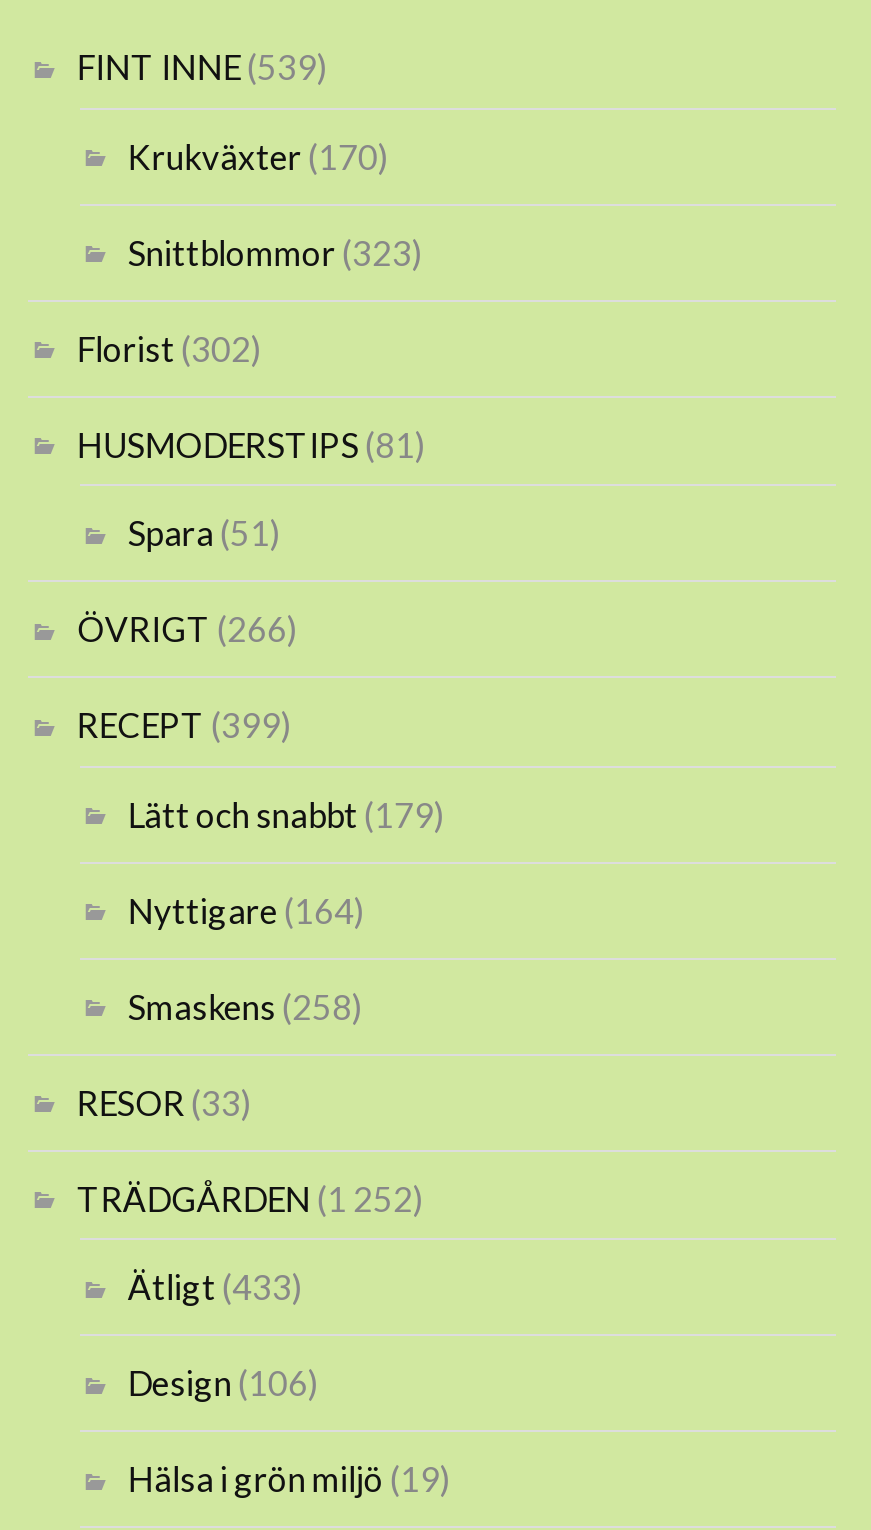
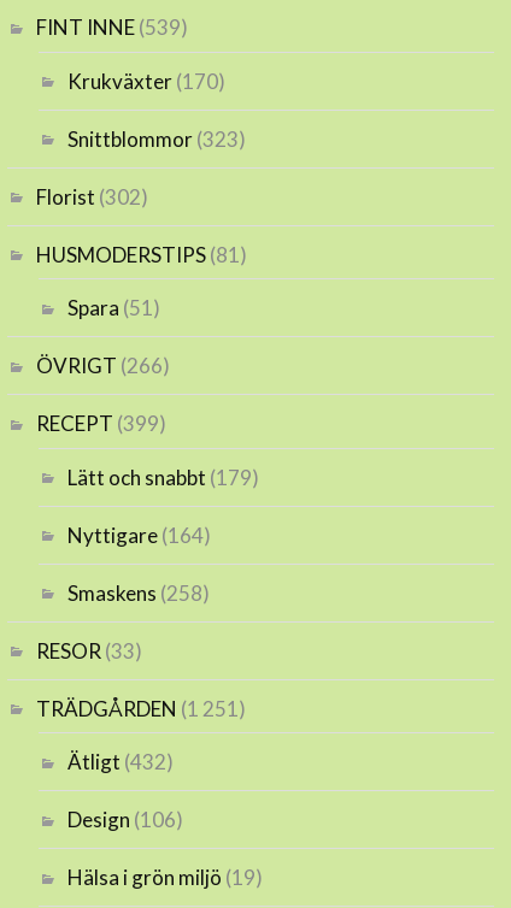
- TRÄDGÅRDEN (1 252)
+ TRÄDGÅRDEN (1 251)

- Ätligt (433)
+ Ätligt (432)
